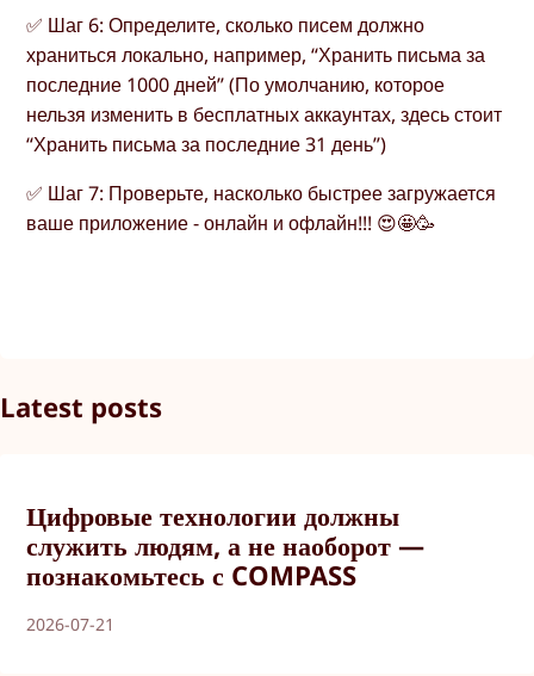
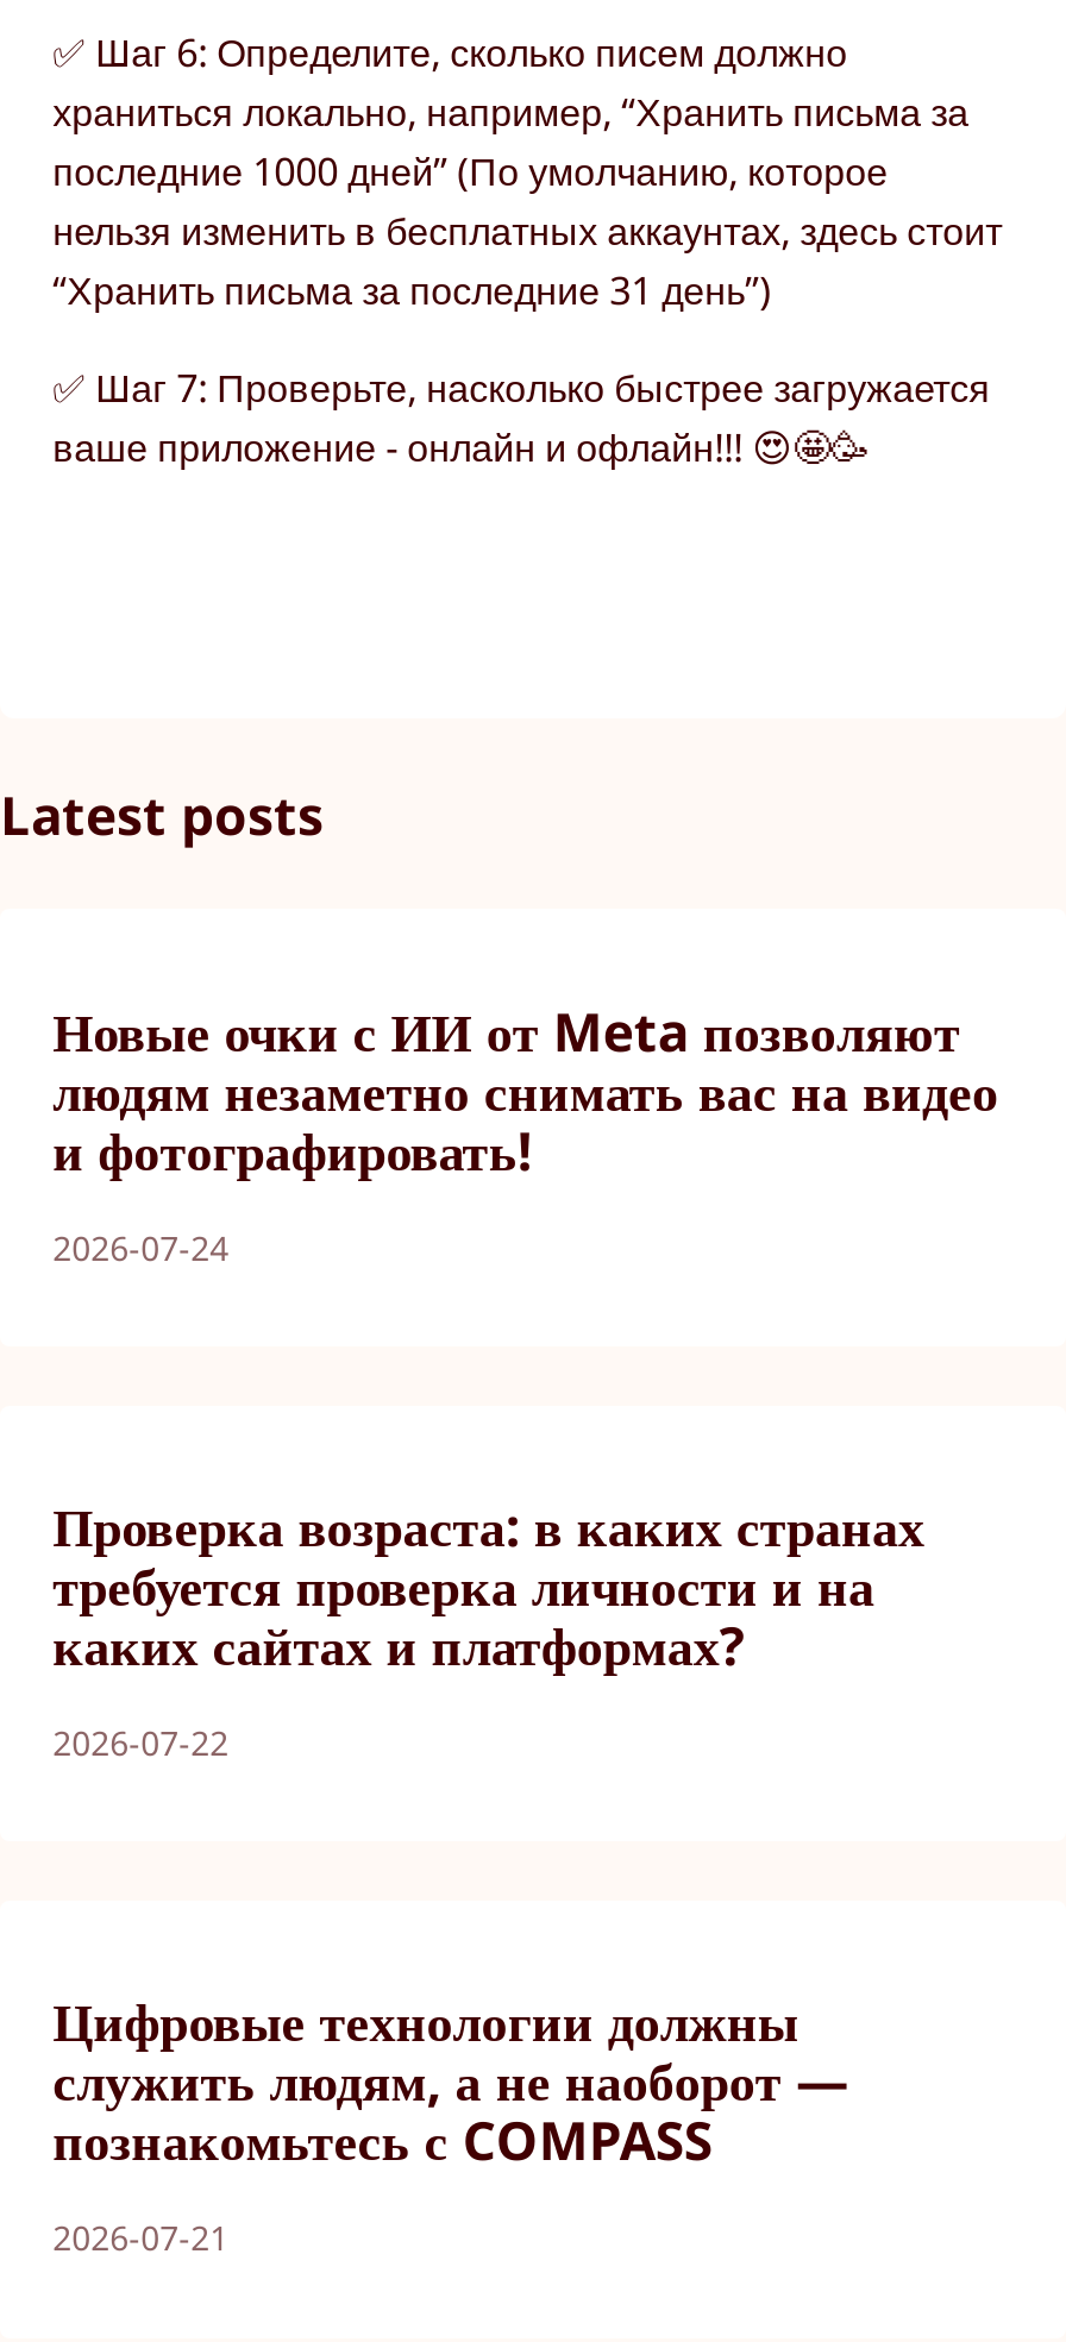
+ Новые очки с ИИ от Meta позволяют
+ людям незаметно снимать вас на видео
+ и фотографировать!
+ 2026-07-24

+ Проверка возраста: в каких странах
+ требуется проверка личности и на
+ каких сайтах и платформах?
+ 2026-07-22
